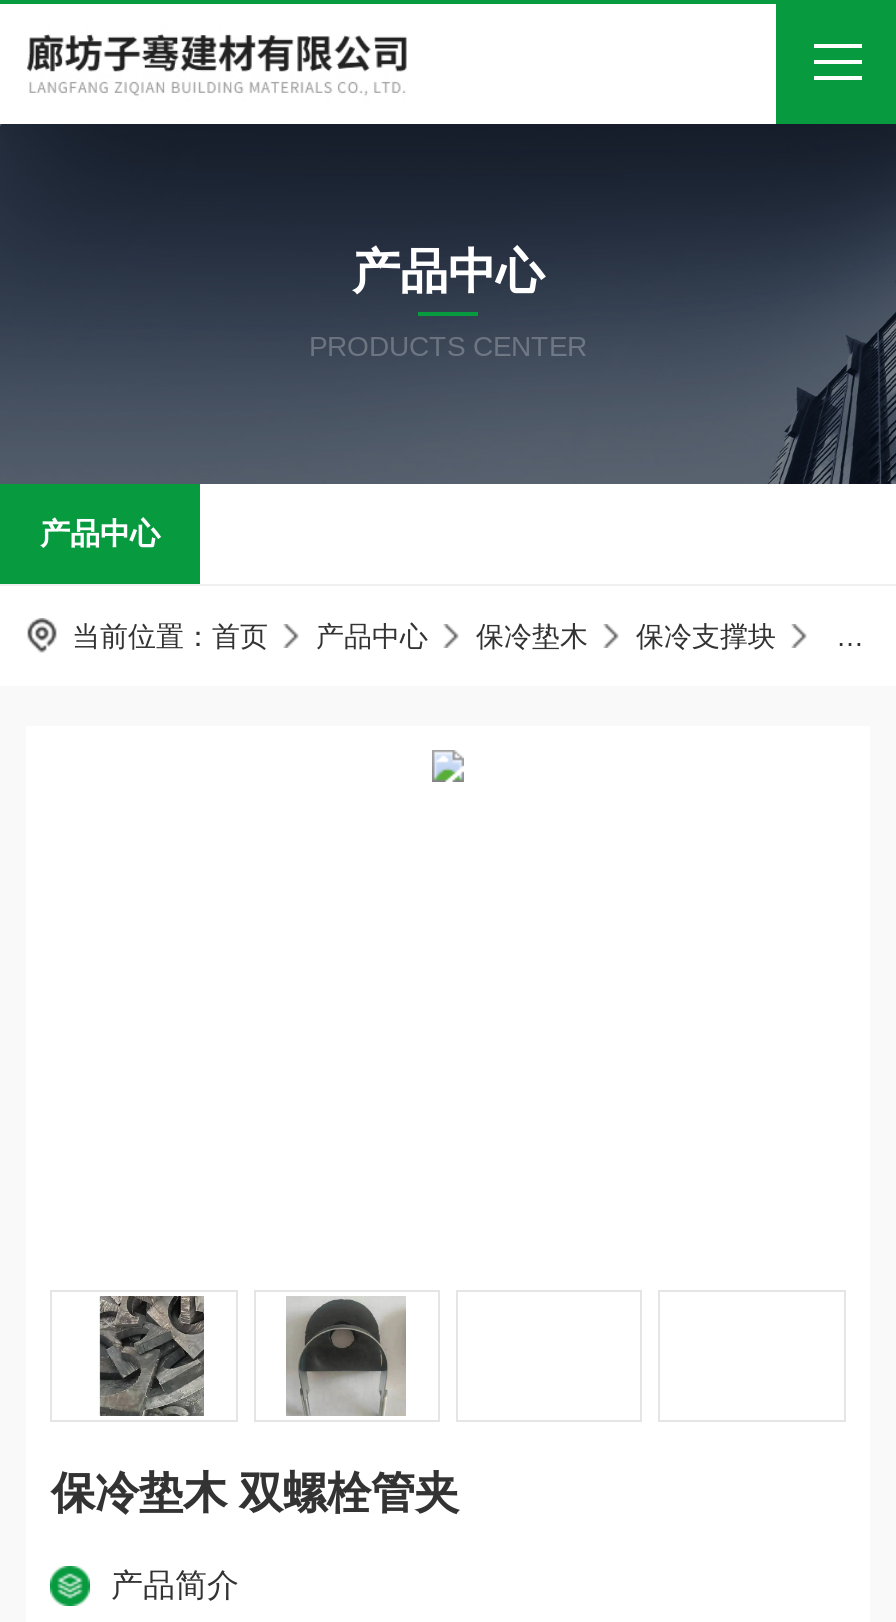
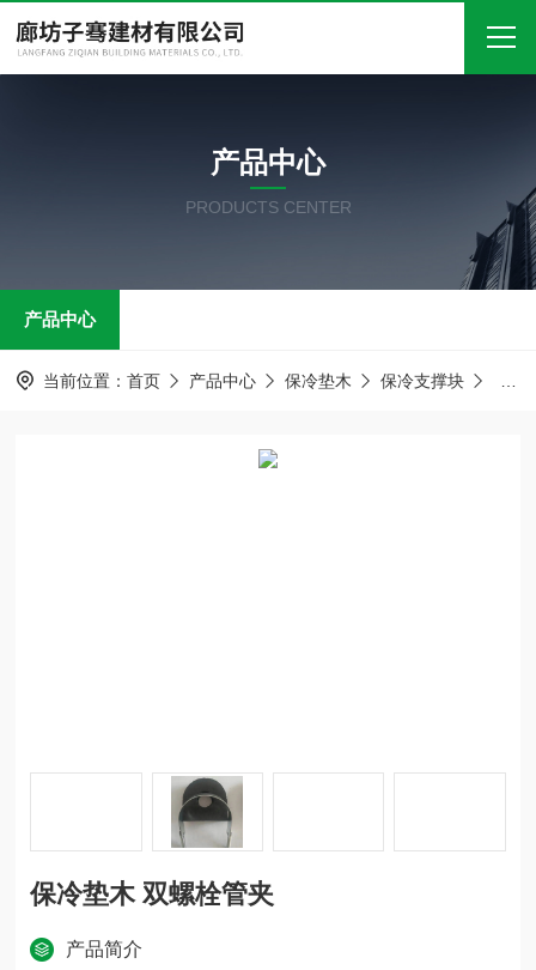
- [image]
